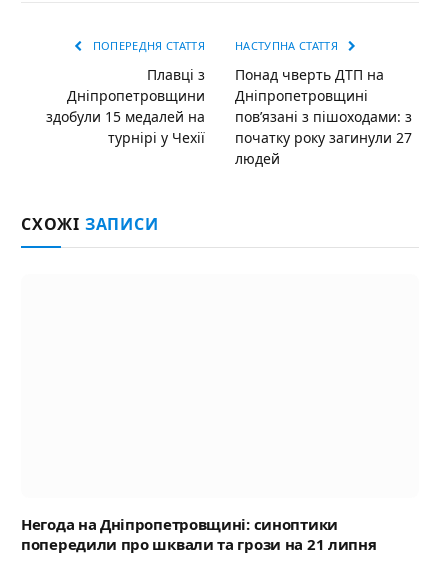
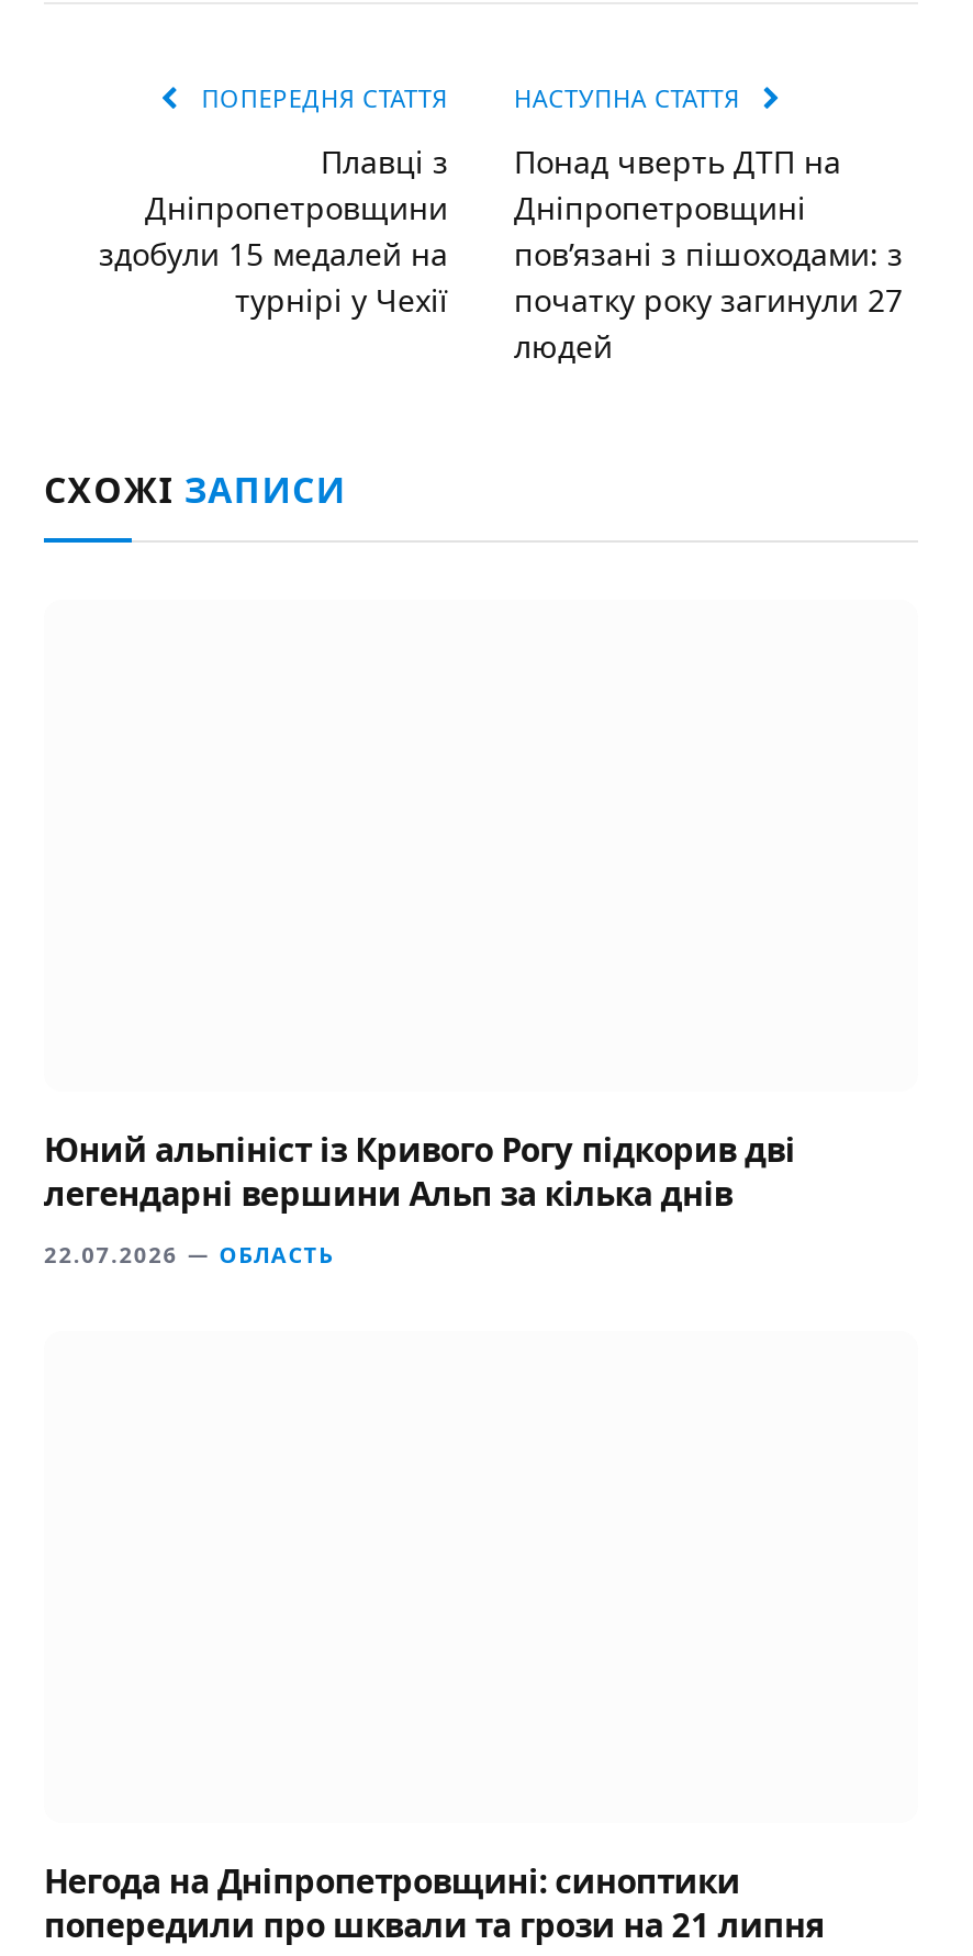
+ Юний альпініст із Кривого Рогу підкорив дві
+ легендарні вершини Альп за кілька днів
+ 22.07.2026
+ ОБЛАСТЬ
